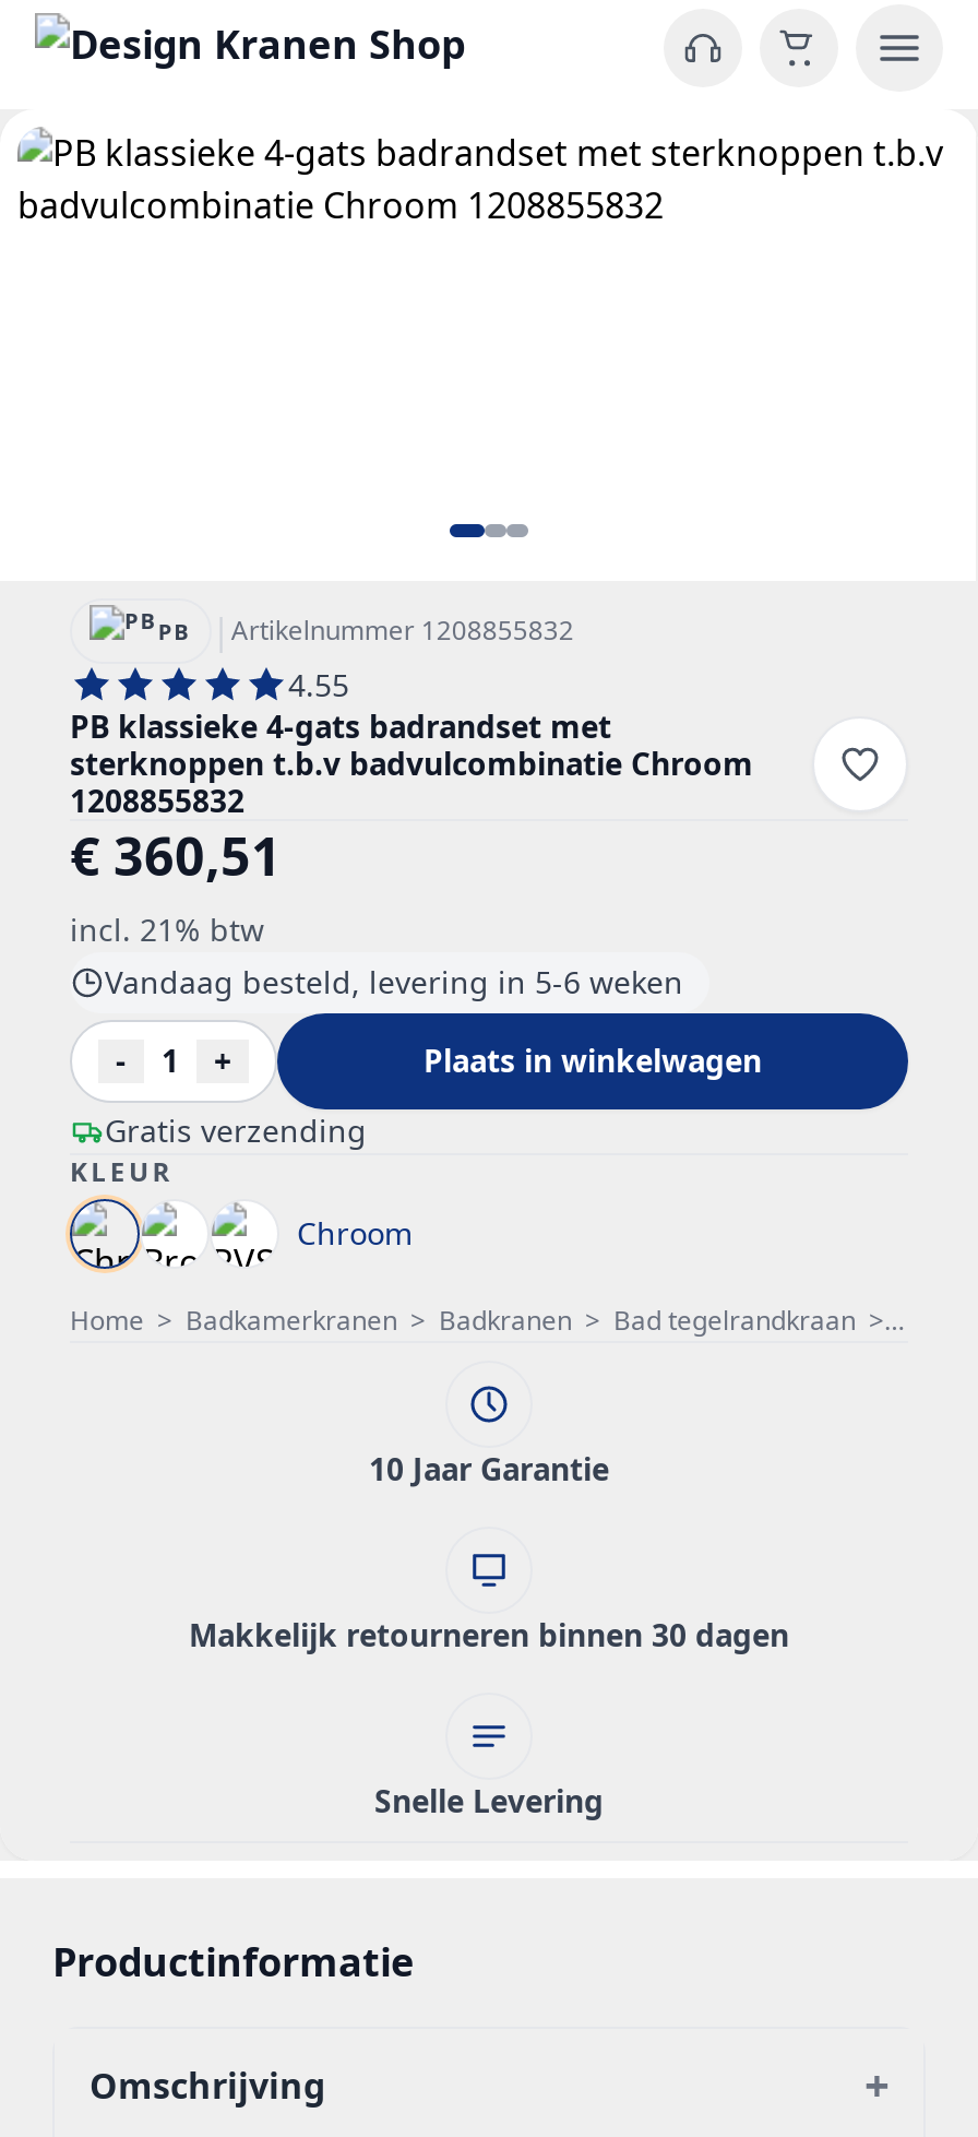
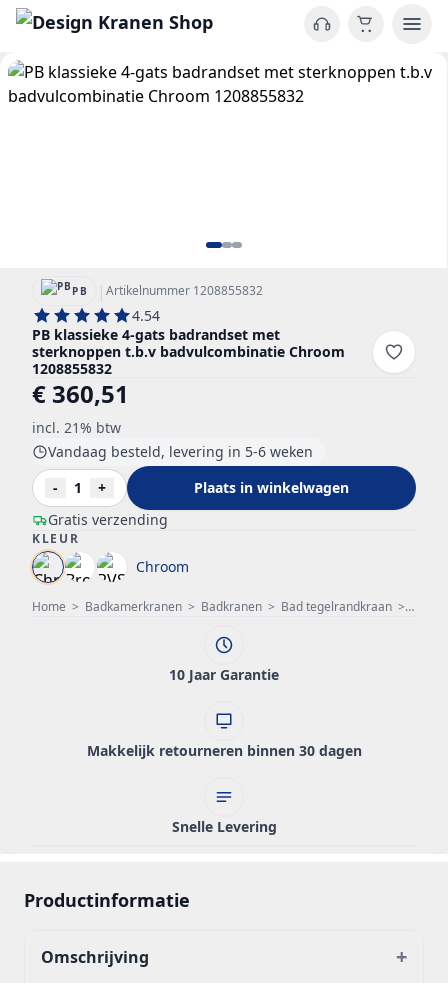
- 4.55
+ 4.54
